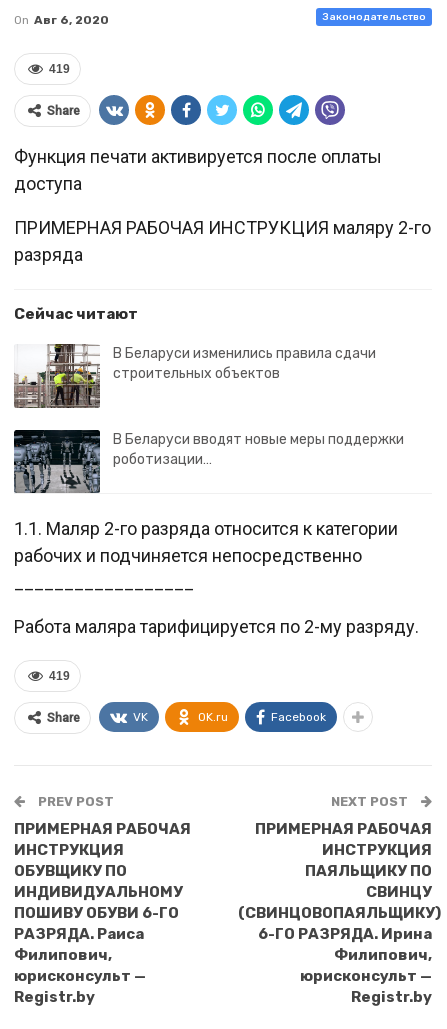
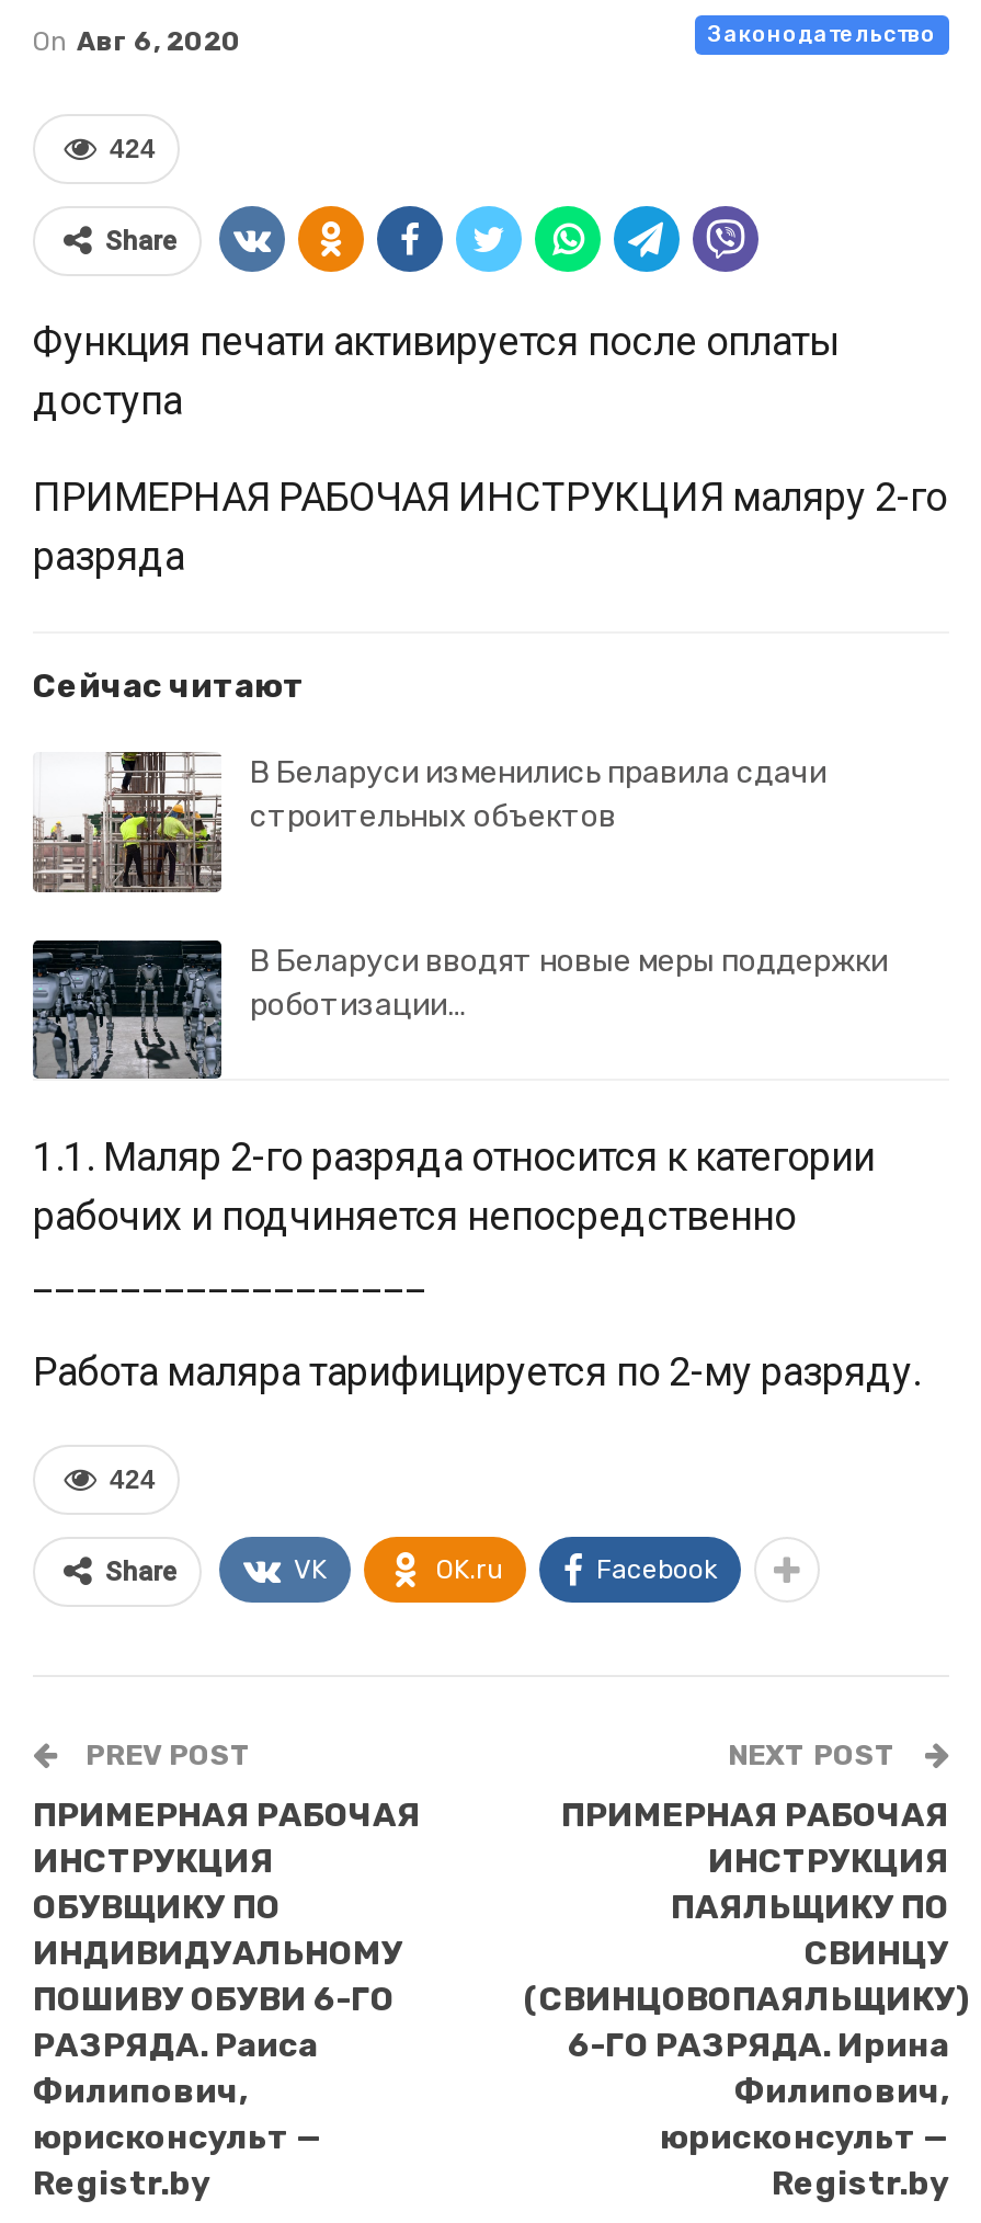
- 419
+ 424

- 419
+ 424
